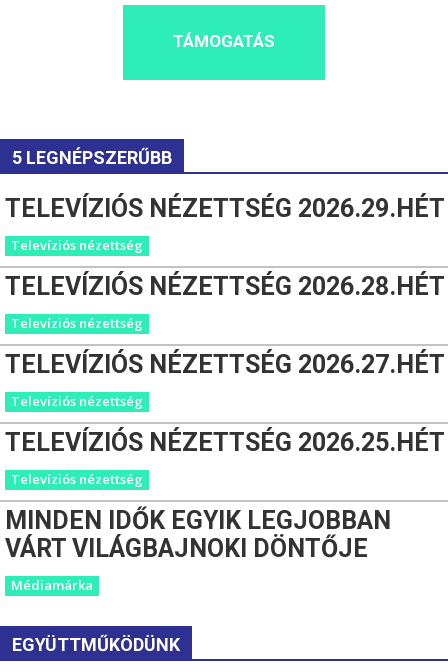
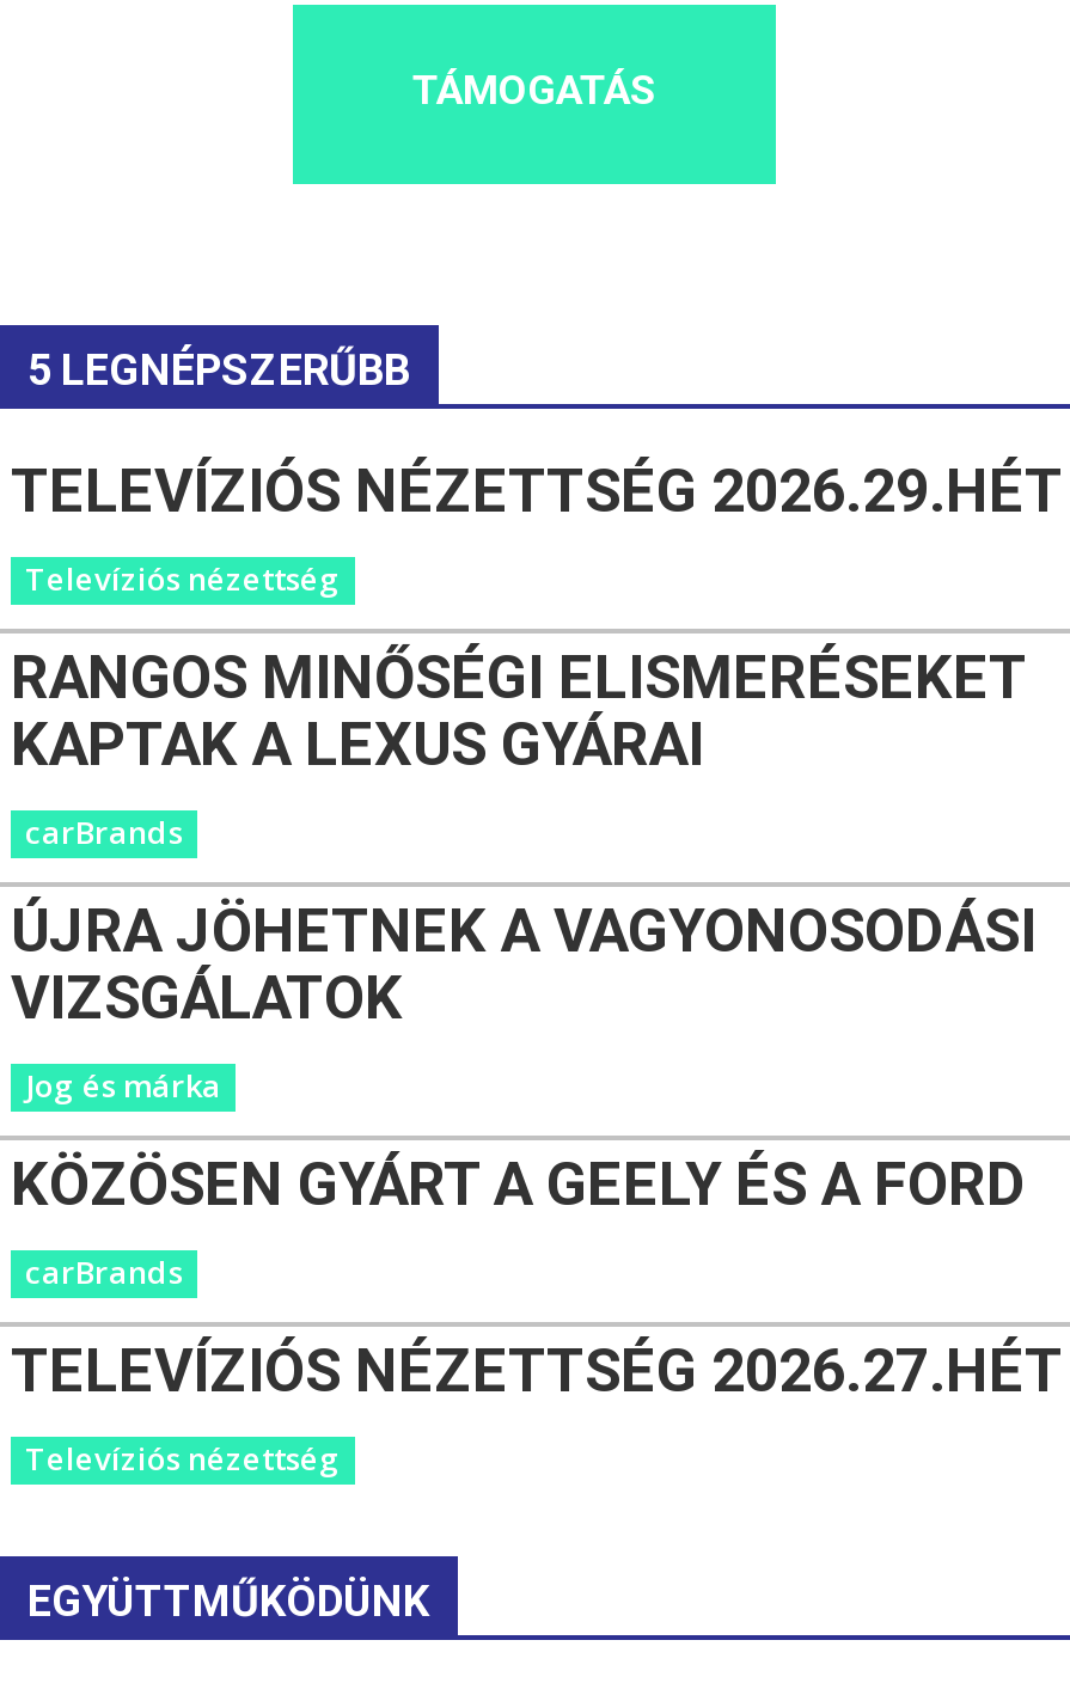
- TELEVÍZIÓS NÉZETTSÉG 2026.28.HÉT
- Televíziós nézettség
+ RANGOS MINŐSÉGI ELISMERÉSEKET
+ KAPTAK A LEXUS GYÁRAI
+ carBrands
+ ÚJRA JÖHETNEK A VAGYONOSODÁSI
+ VIZSGÁLATOK
+ Jog és márka
+ KÖZÖSEN GYÁRT A GEELY ÉS A FORD
+ carBrands

moved down: TELEVÍZIÓS NÉZETTSÉG 2026.27.HÉT | Televíziós nézettség

- TELEVÍZIÓS NÉZETTSÉG 2026.25.HÉT
- Televíziós nézettség
- MINDEN IDŐK EGYIK LEGJOBBAN
- VÁRT VILÁGBAJNOKI DÖNTŐJE
- Médiamárka
